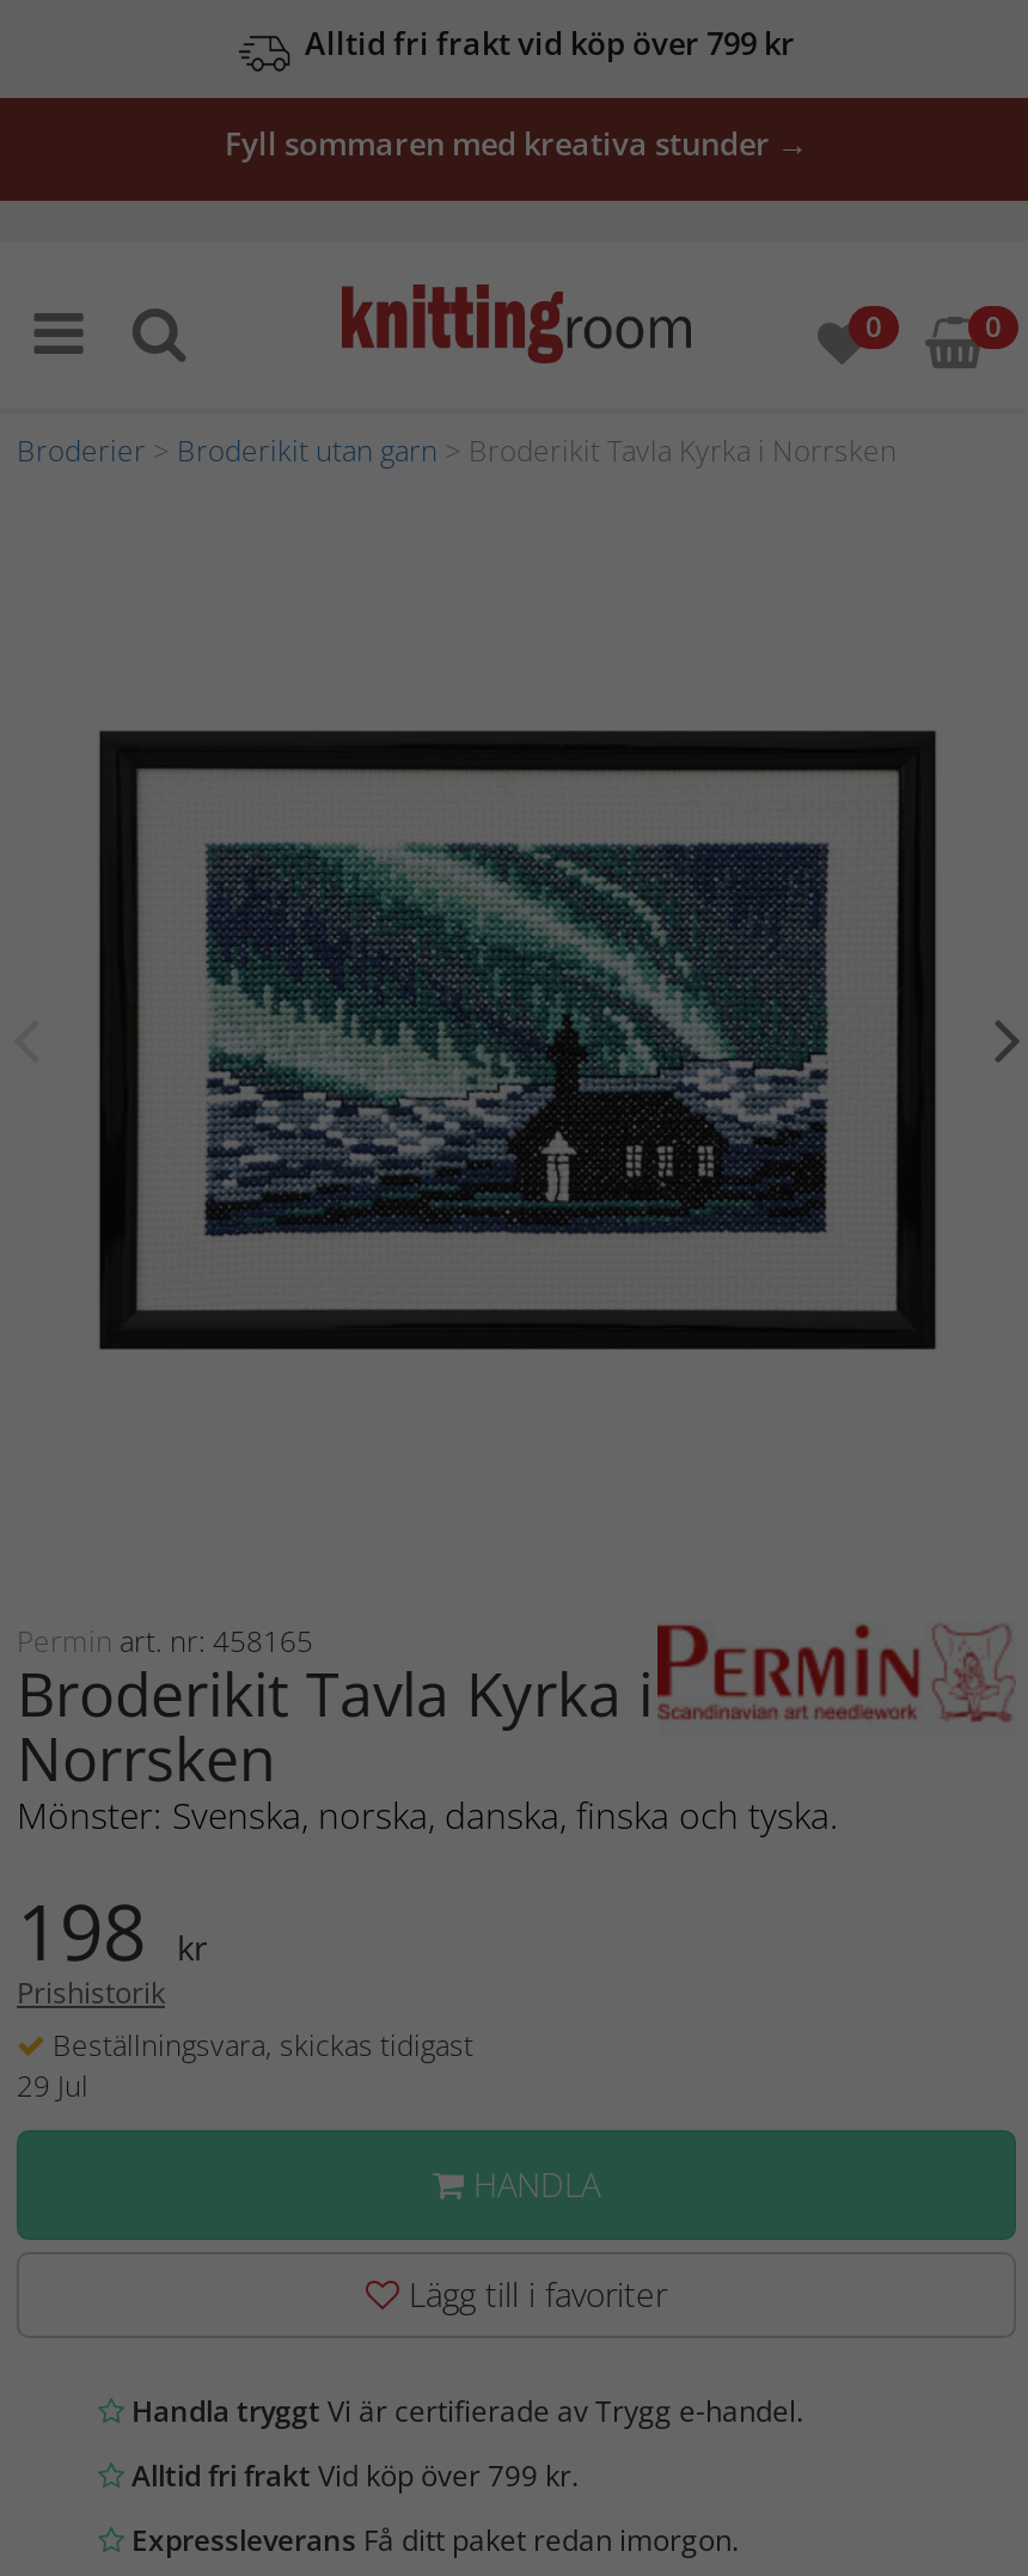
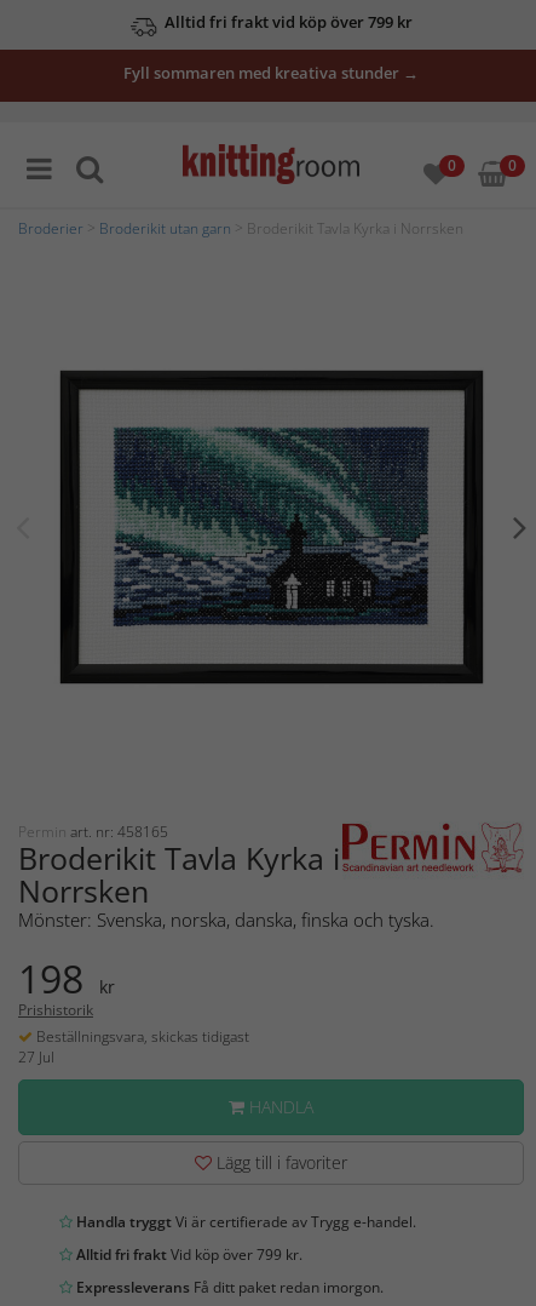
- 29 Jul
+ 27 Jul
